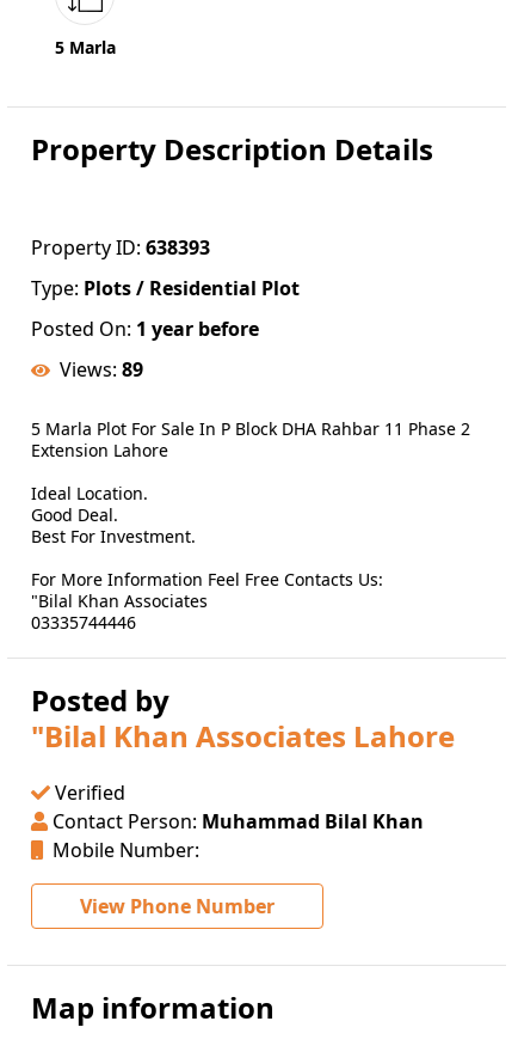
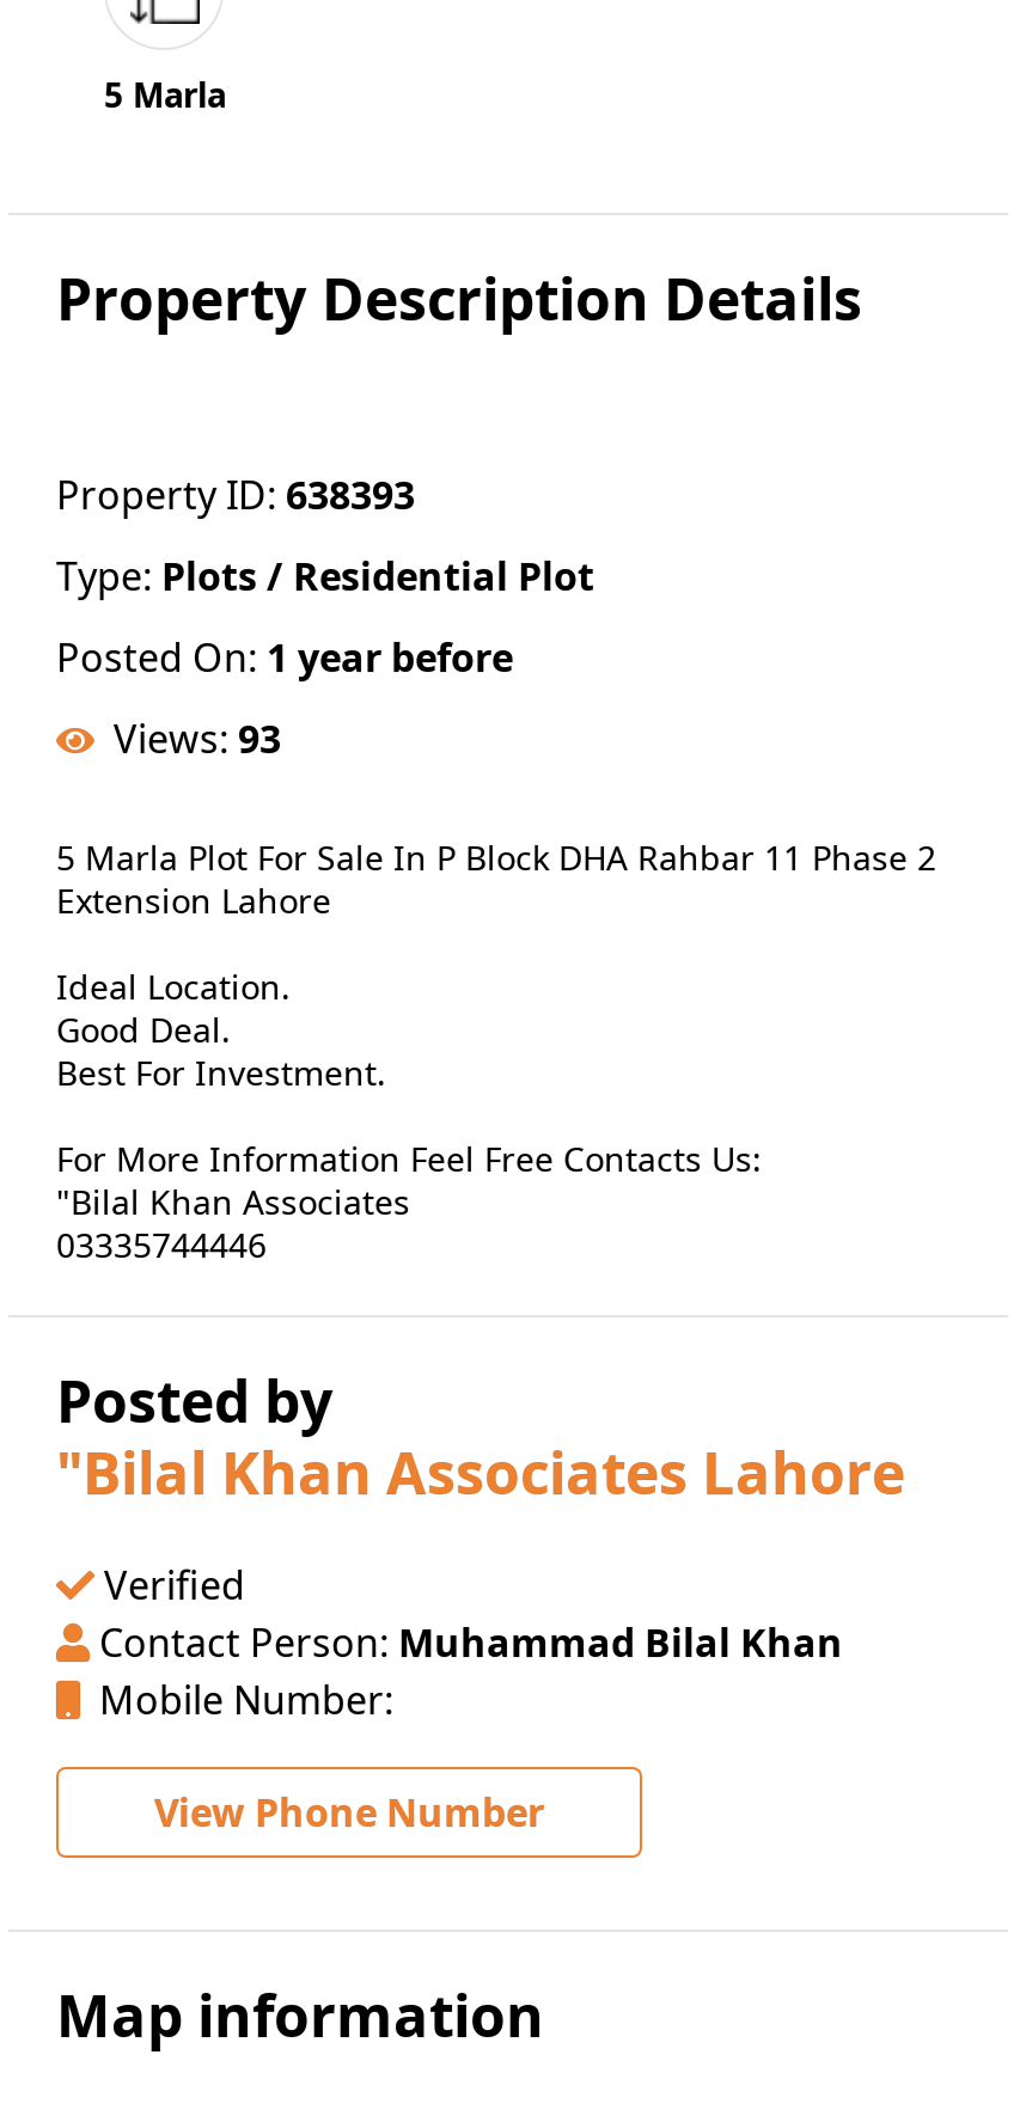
- Views: 89
+ Views: 93
